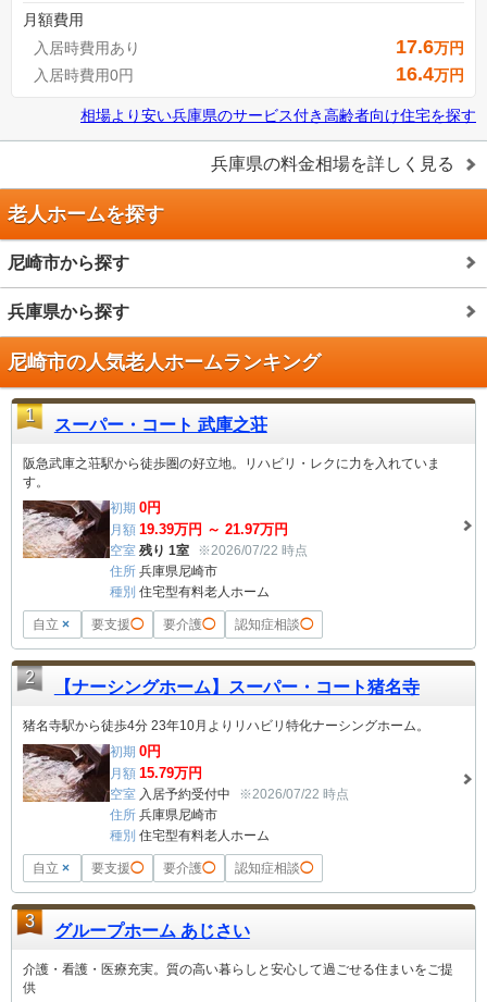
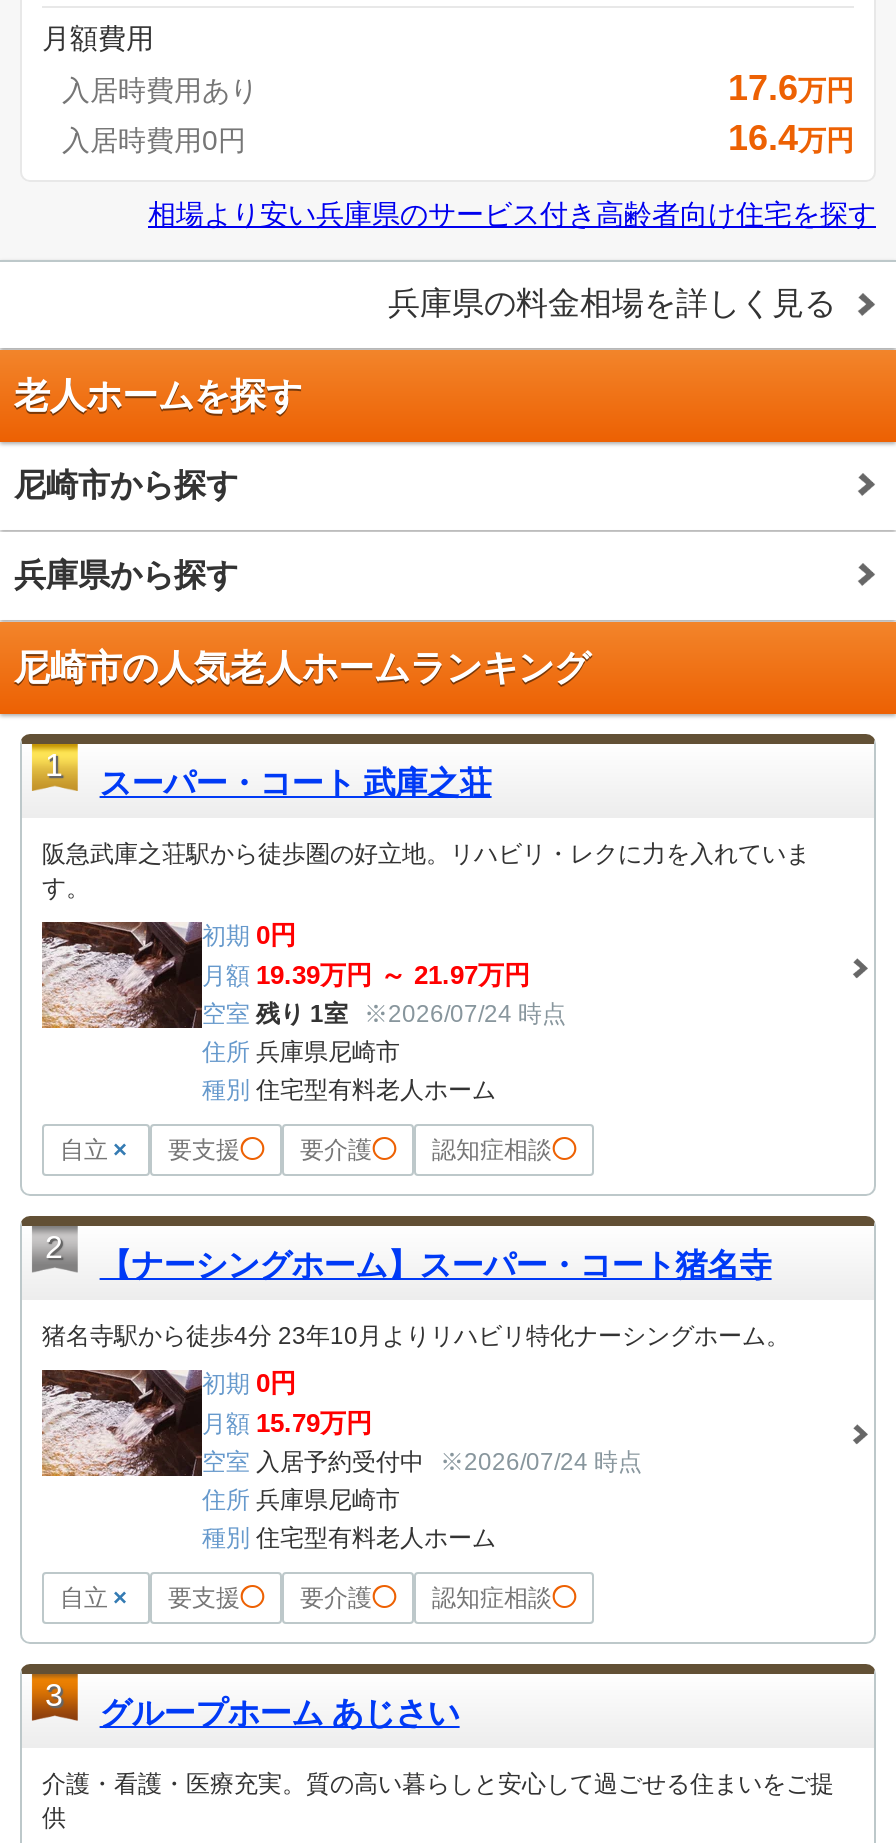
- 空室 残り 1室 ※2026/07/22 時点
+ 空室 残り 1室 ※2026/07/24 時点

- 空室 入居予約受付中 ※2026/07/22 時点
+ 空室 入居予約受付中 ※2026/07/24 時点
